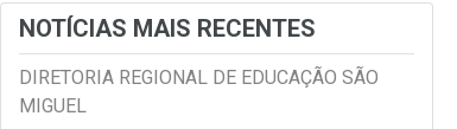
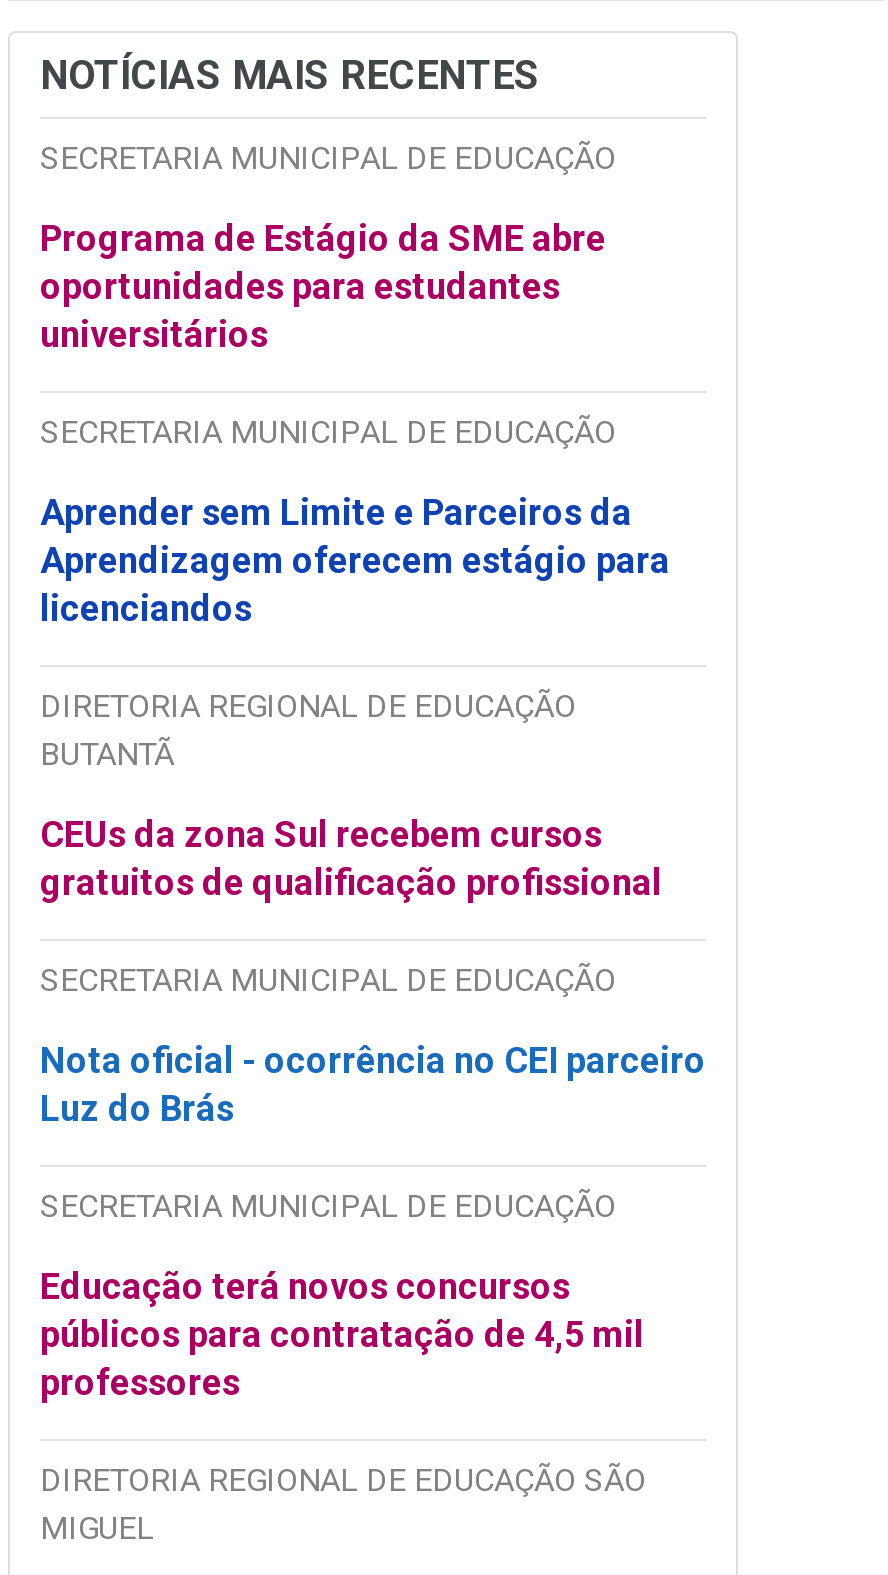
+ SECRETARIA MUNICIPAL DE EDUCAÇÃO
+ Programa de Estágio da SME abre
+ oportunidades para estudantes
+ universitários
+ SECRETARIA MUNICIPAL DE EDUCAÇÃO
+ Aprender sem Limite e Parceiros da
+ Aprendizagem oferecem estágio para
+ licenciandos
+ DIRETORIA REGIONAL DE EDUCAÇÃO
+ BUTANTÃ
+ CEUs da zona Sul recebem cursos
+ gratuitos de qualificação profissional
+ SECRETARIA MUNICIPAL DE EDUCAÇÃO
+ Nota oficial - ocorrência no CEI parceiro
+ Luz do Brás
+ SECRETARIA MUNICIPAL DE EDUCAÇÃO
+ Educação terá novos concursos
+ públicos para contratação de 4,5 mil
+ professores
